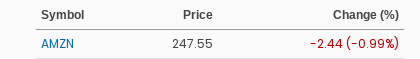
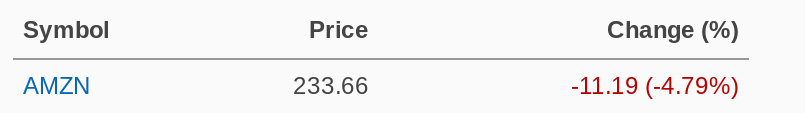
- 247.55
+ 233.66

- -2.44 (-0.99%)
+ -11.19 (-4.79%)
